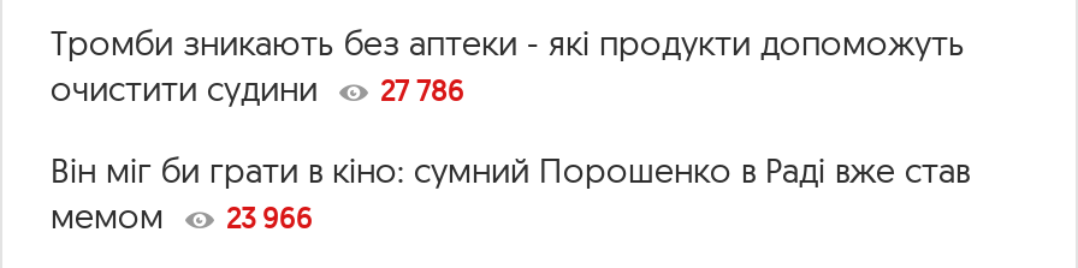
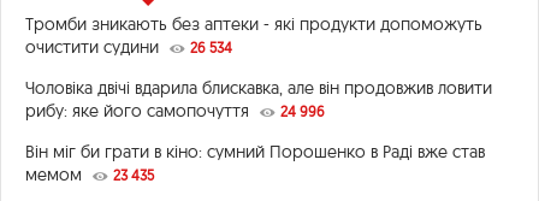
- 27 786
+ 26 534
+ Чоловіка двічі вдарила блискавка, але він продовжив ловити
+ рибу: яке його самопочуття
+ 24 996

- мемом 23 966
+ мемом 23 435
